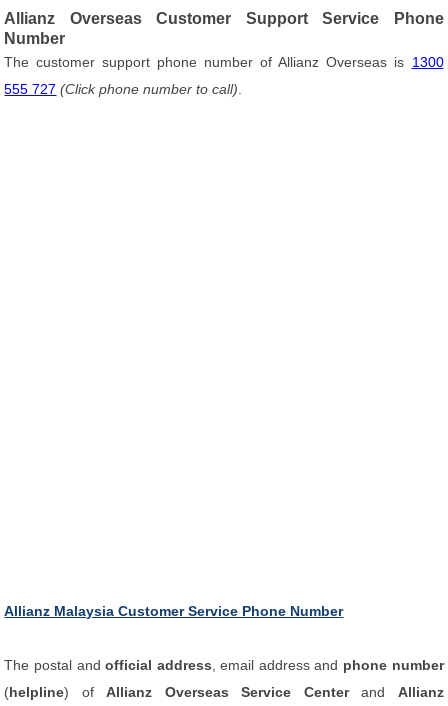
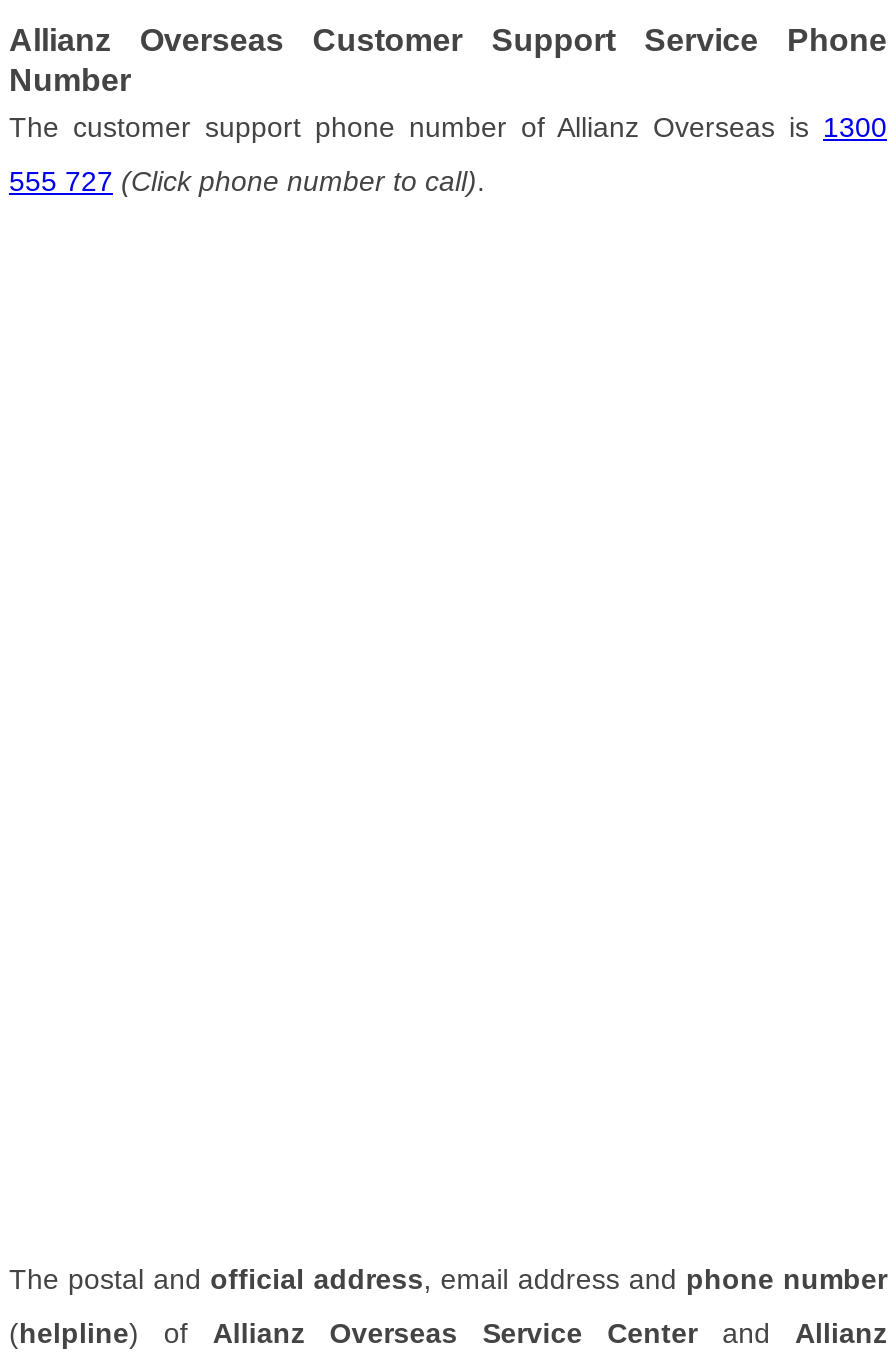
- Allianz Malaysia Customer Service Phone Number
